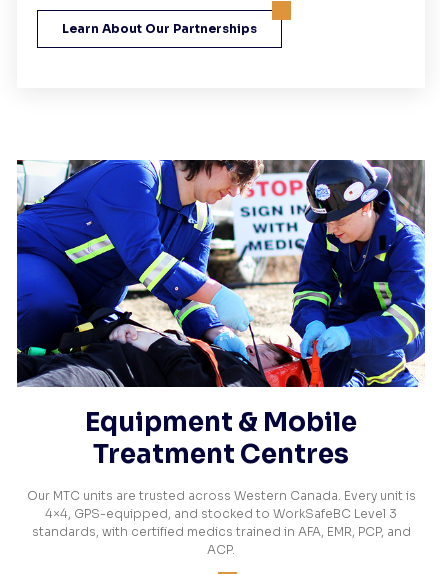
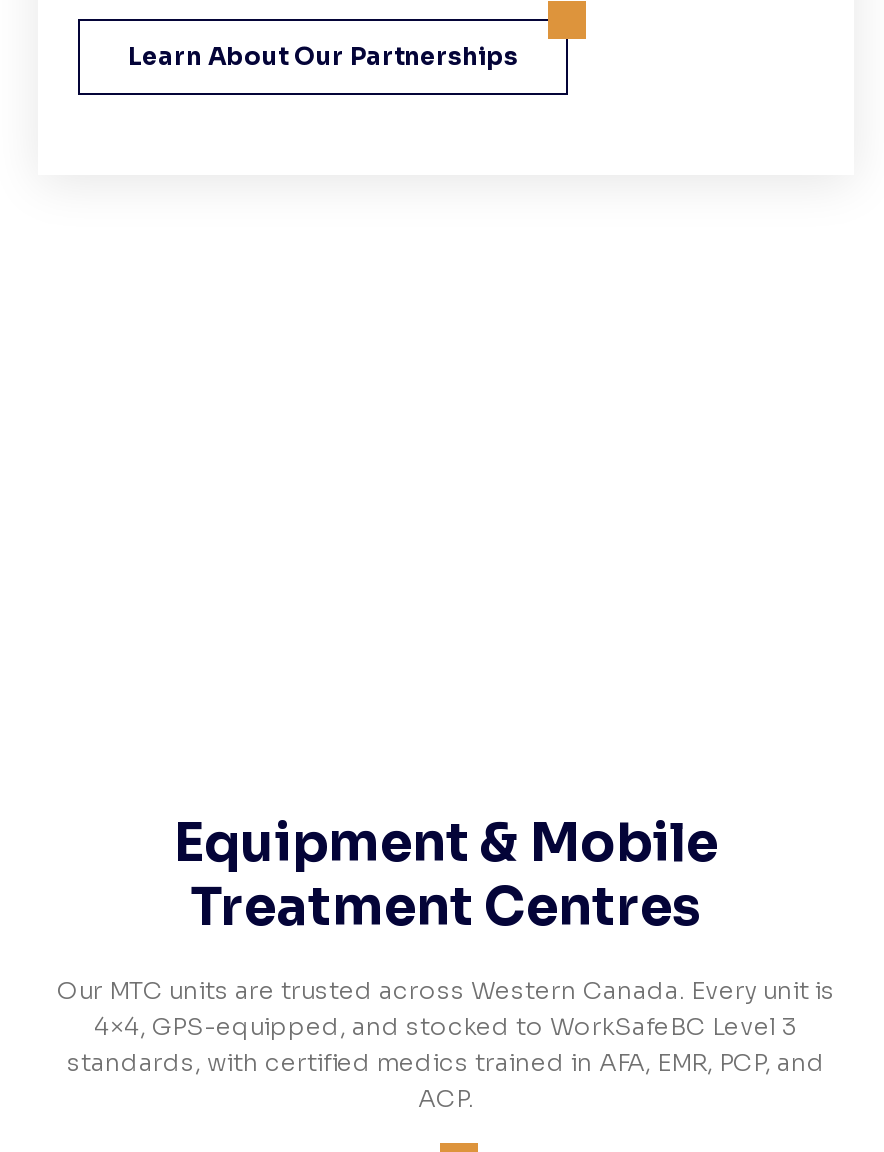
- [image]
